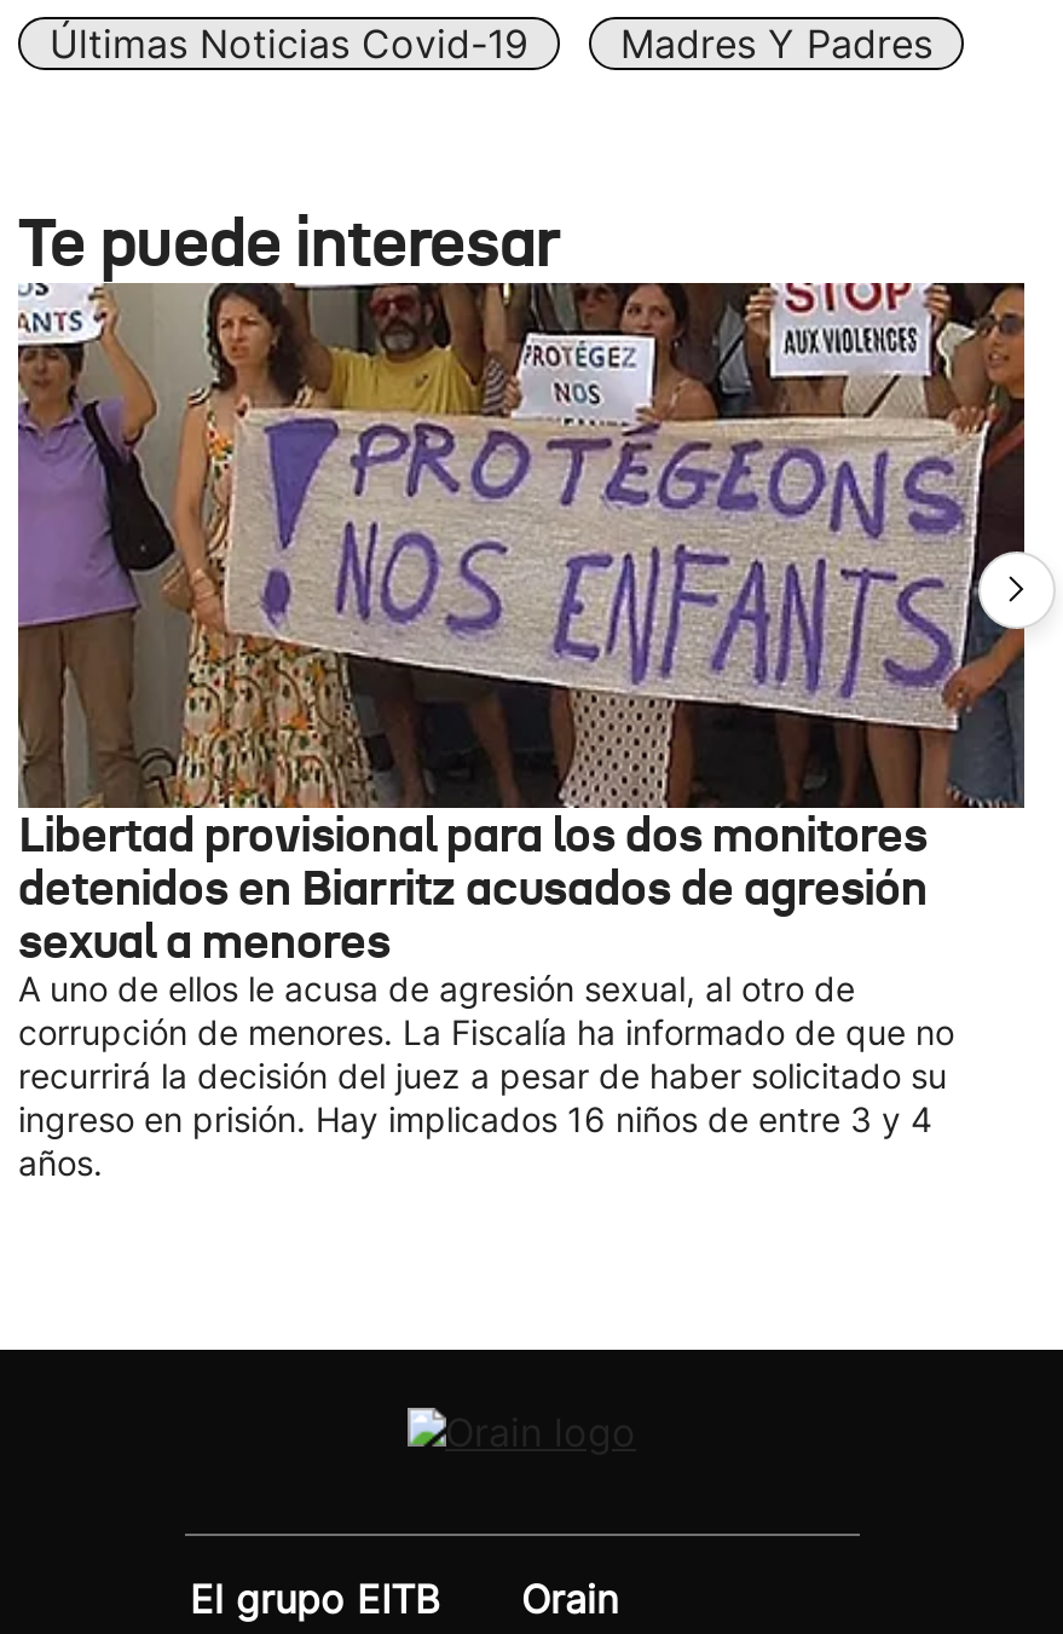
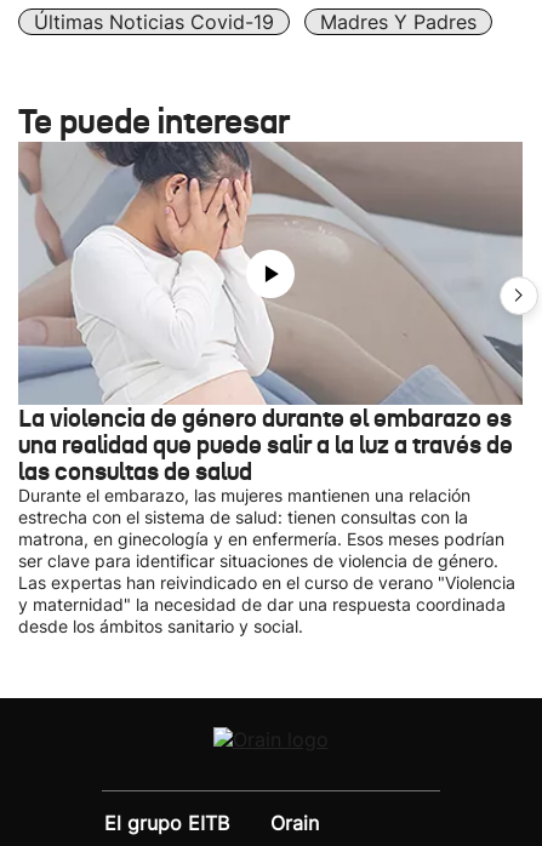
- [image]
- Libertad provisional para los dos monitores
- detenidos en Biarritz acusados de agresión
- sexual a menores
- A uno de ellos le acusa de agresión sexual, al otro de
- corrupción de menores. La Fiscalía ha informado de que no
- recurrirá la decisión del juez a pesar de haber solicitado su
- ingreso en prisión. Hay implicados 16 niños de entre 3 y 4
- años.
+ [image]
+ La violencia de género durante el embarazo es
+ una realidad que puede salir a la luz a través de
+ las consultas de salud
+ Durante el embarazo, las mujeres mantienen una relación
+ estrecha con el sistema de salud: tienen consultas con la
+ matrona, en ginecología y en enfermería. Esos meses podrían
+ ser clave para identificar situaciones de violencia de género.
+ Las expertas han reivindicado en el curso de verano "Violencia
+ y maternidad" la necesidad de dar una respuesta coordinada
+ desde los ámbitos sanitario y social.
